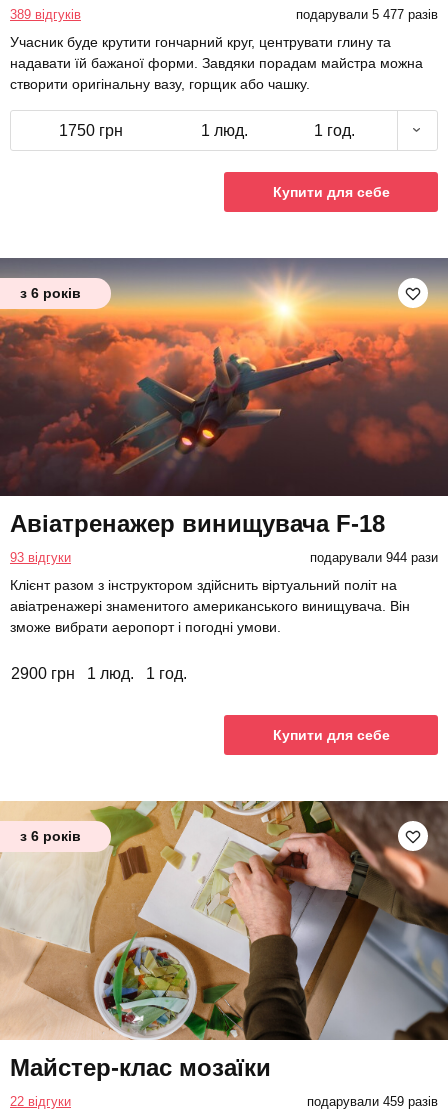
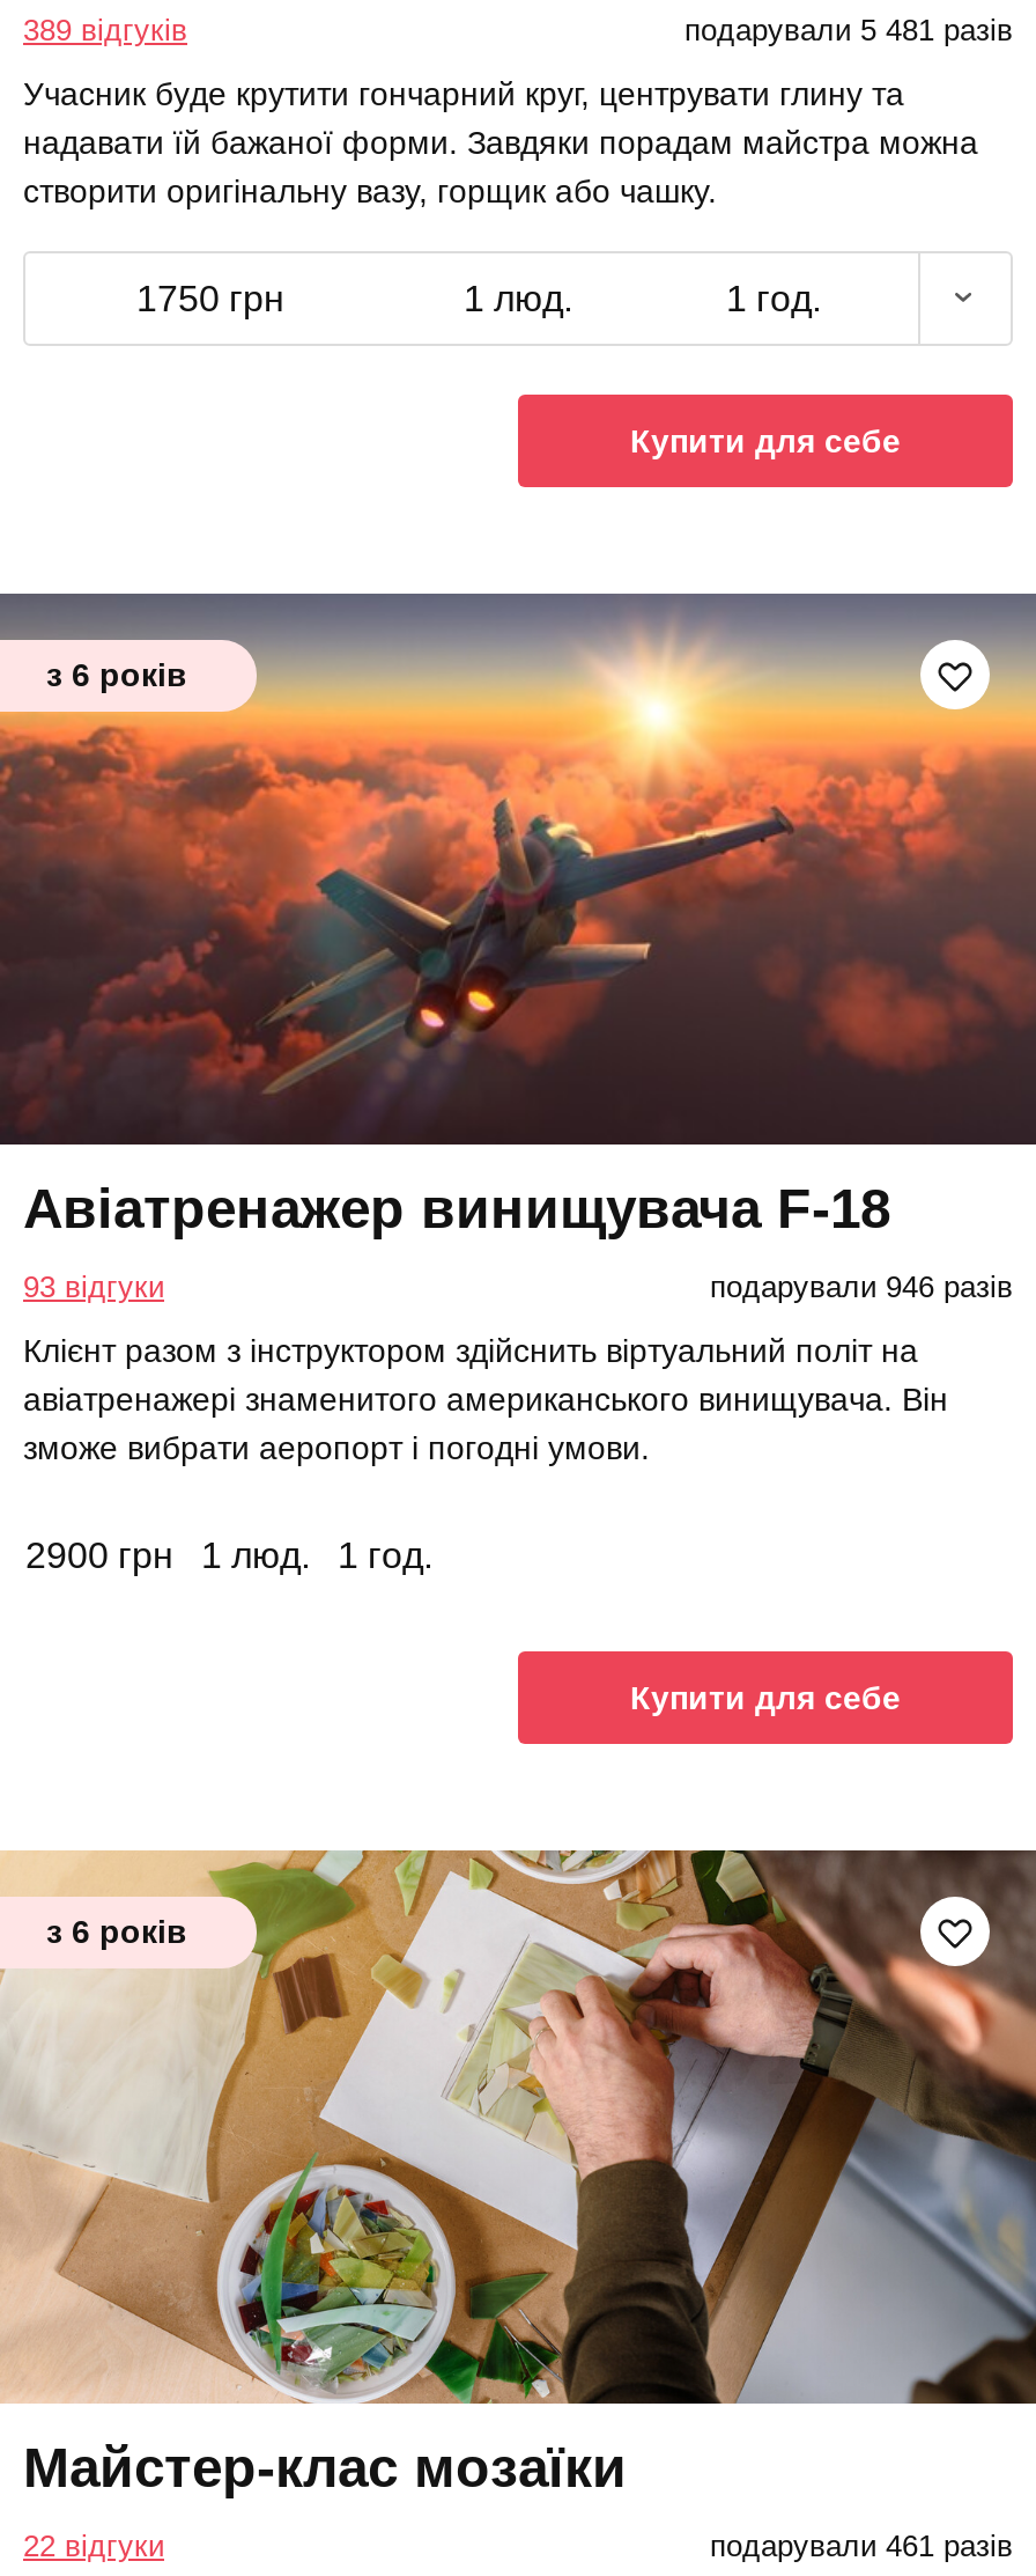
- подарували 5 477 разів
+ подарували 5 481 разів

- подарували 944 рази
+ подарували 946 разів

- подарували 459 разів
+ подарували 461 разів
